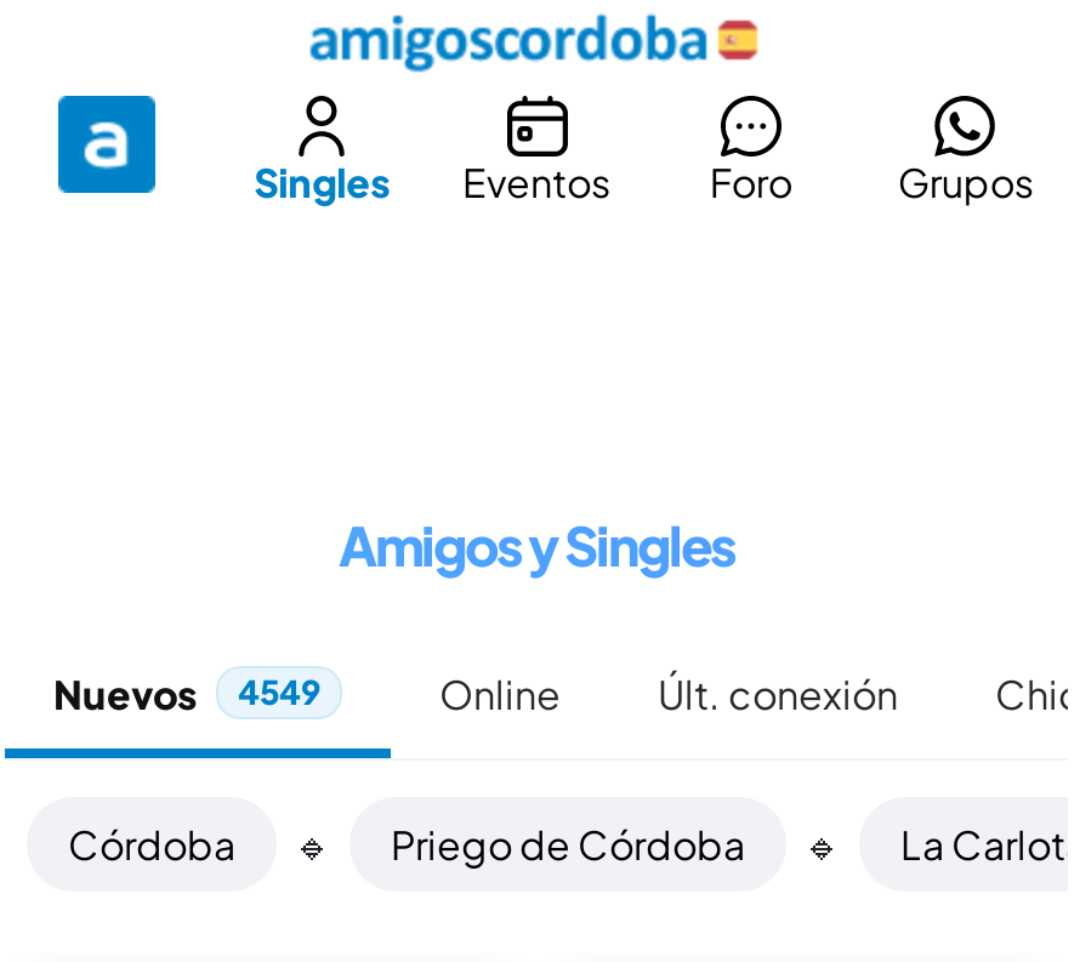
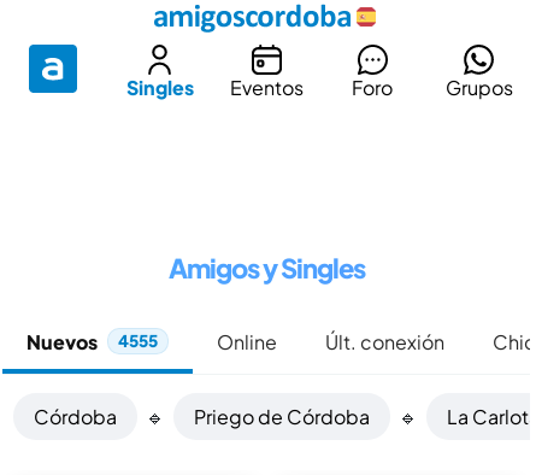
- Nuevos 4549
+ Nuevos 4555
